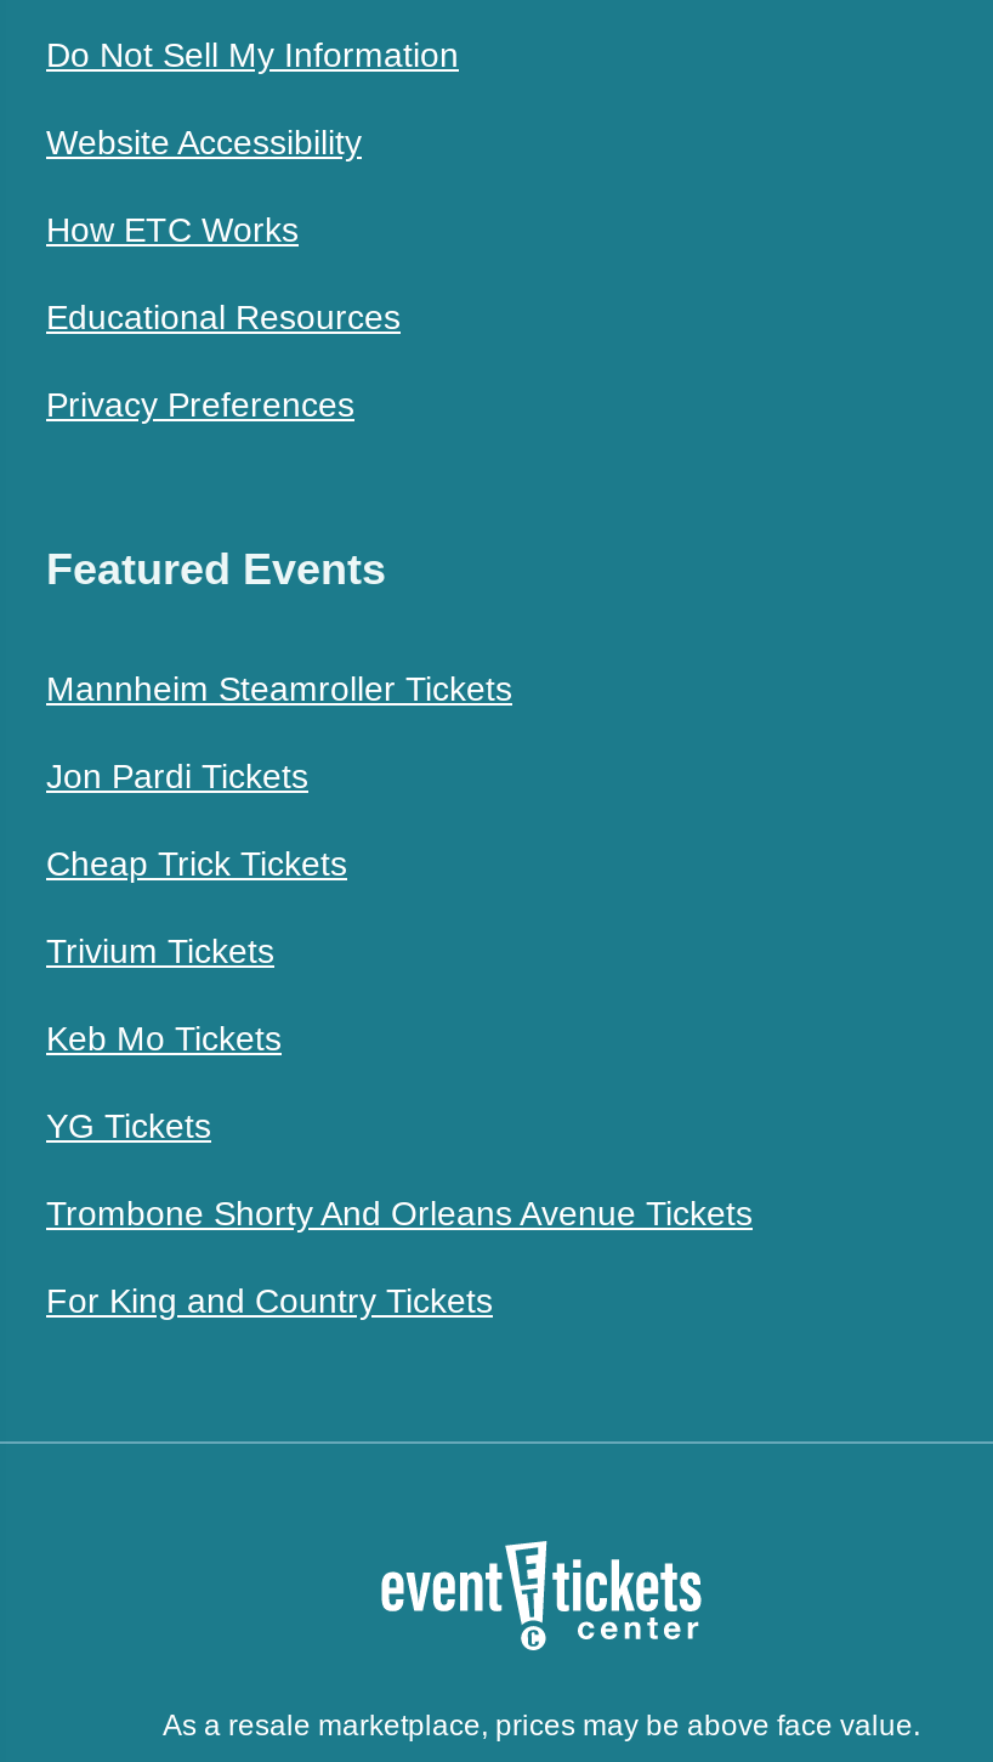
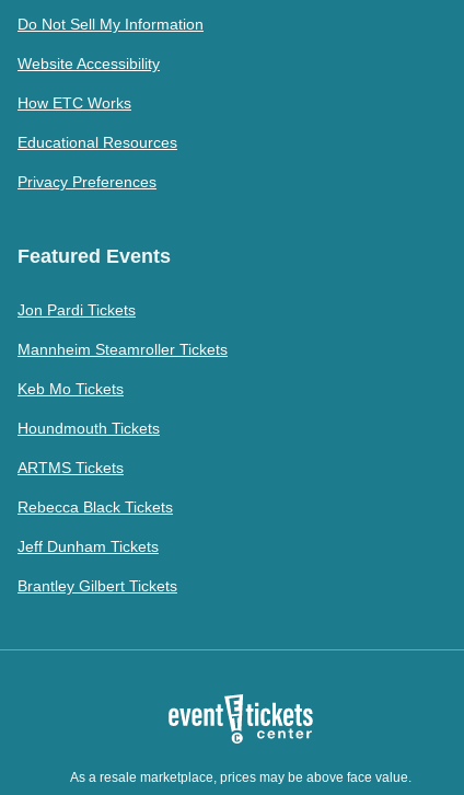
moved down: Mannheim Steamroller Tickets

moved up: Jon Pardi Tickets

- Cheap Trick Tickets
- Trivium Tickets

moved up: Keb Mo Tickets

- YG Tickets
- Trombone Shorty And Orleans Avenue Tickets
- For King and Country Tickets
+ Houndmouth Tickets
+ ARTMS Tickets
+ Rebecca Black Tickets
+ Jeff Dunham Tickets
+ Brantley Gilbert Tickets
